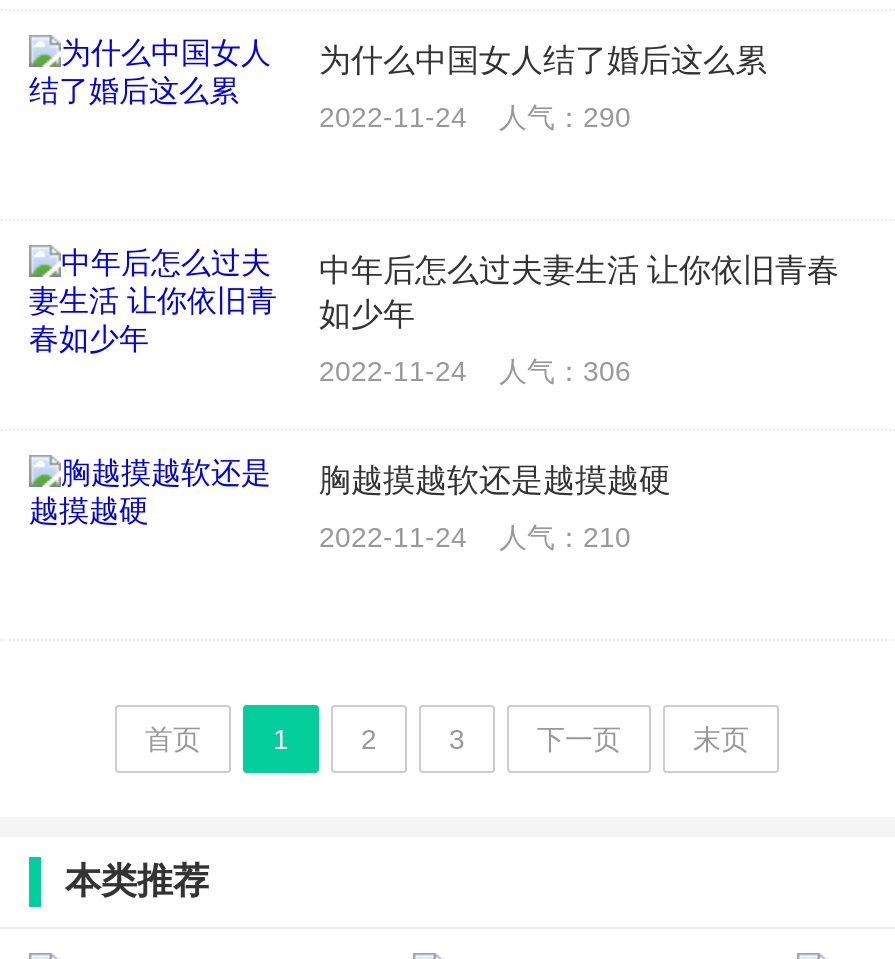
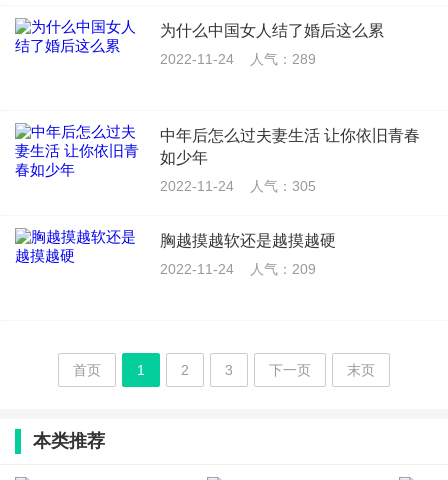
- 2022-11-24人气：290
+ 2022-11-24人气：289

- 2022-11-24人气：306
+ 2022-11-24人气：305

- 2022-11-24人气：210
+ 2022-11-24人气：209
